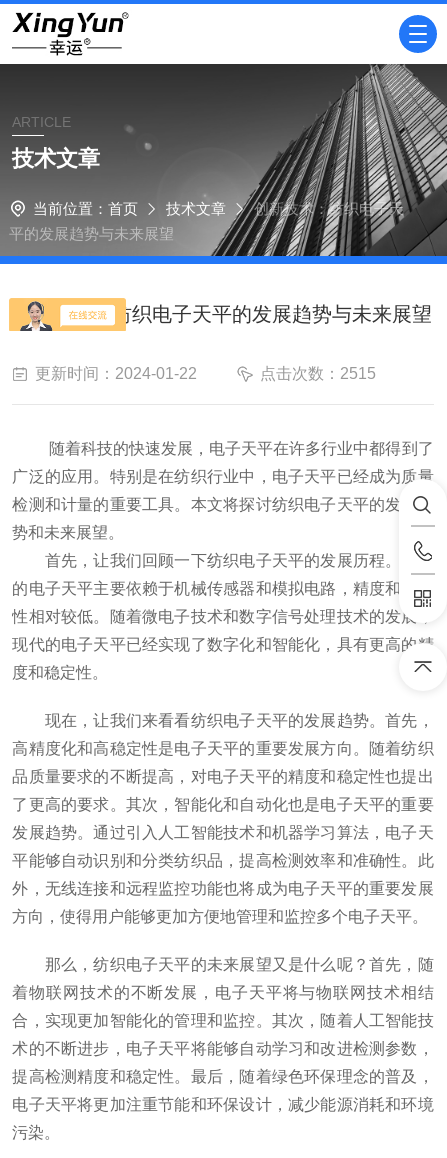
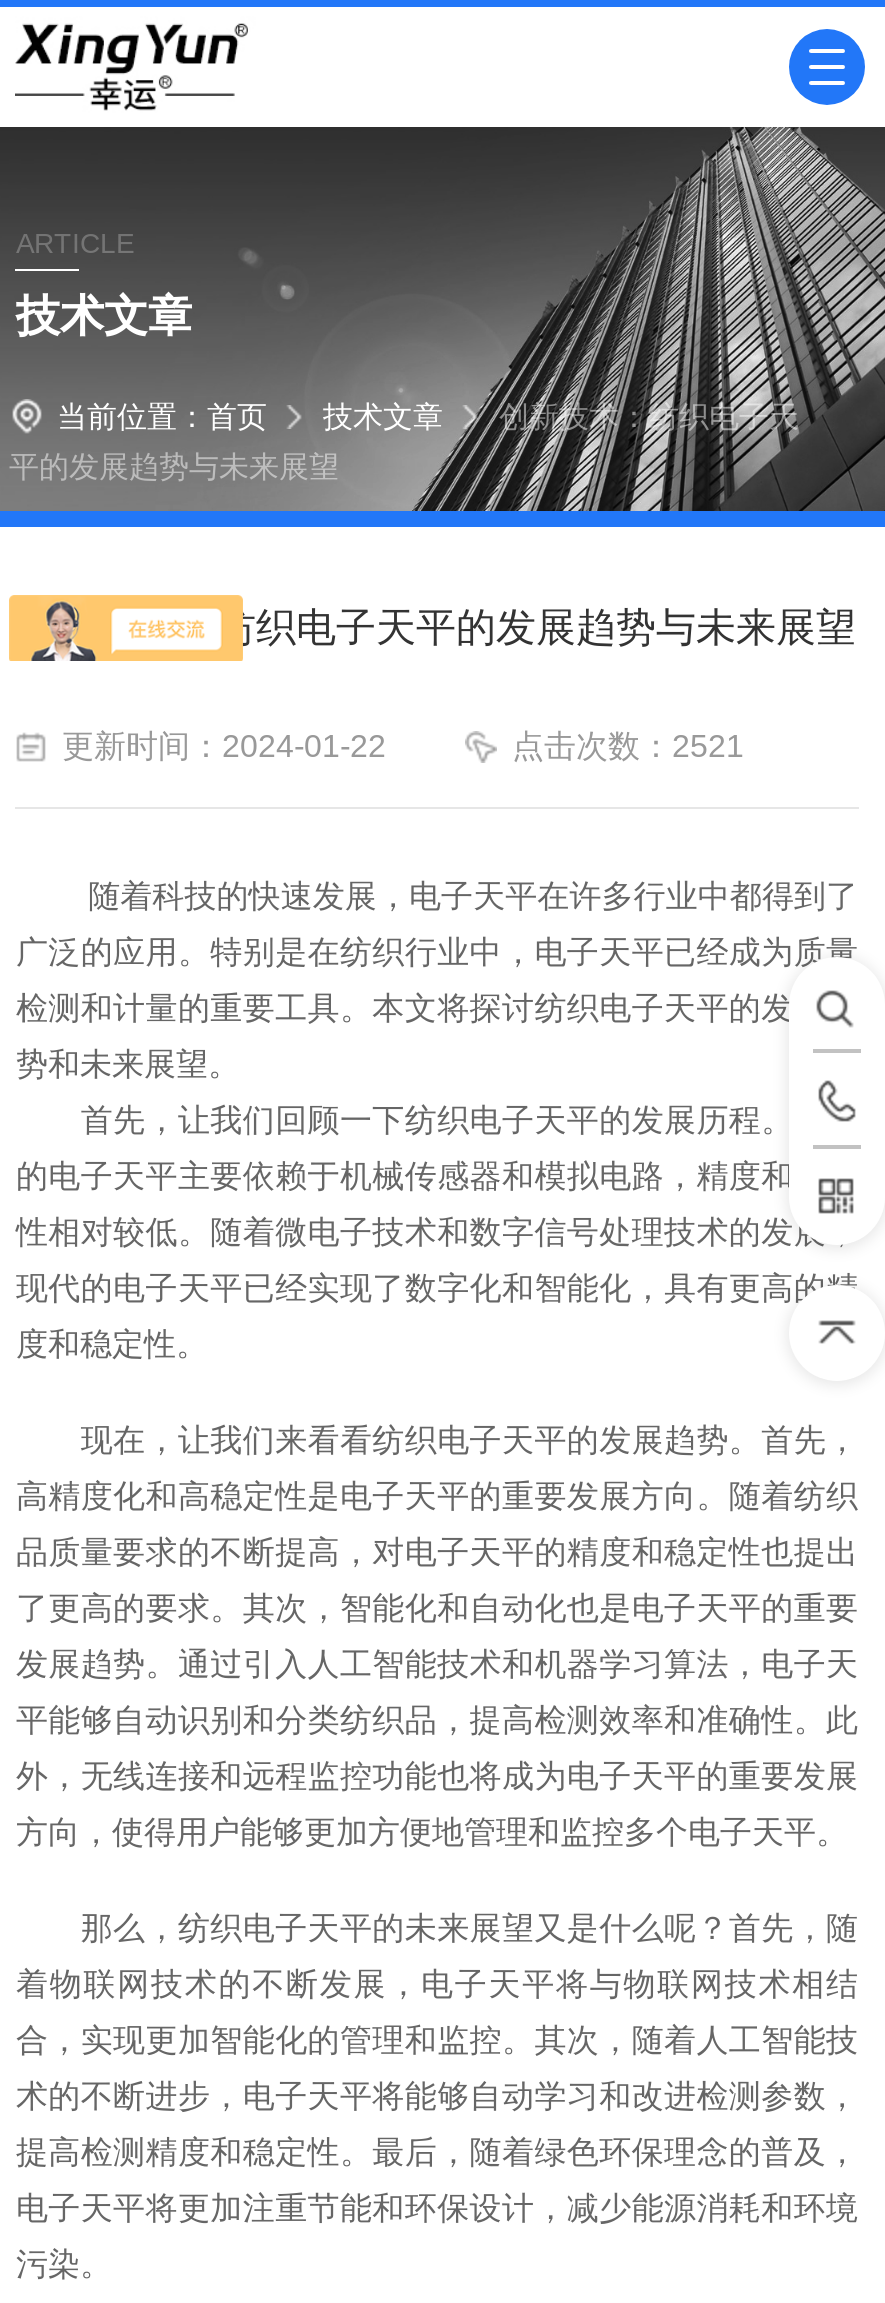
- 点击次数：2515
+ 点击次数：2521
